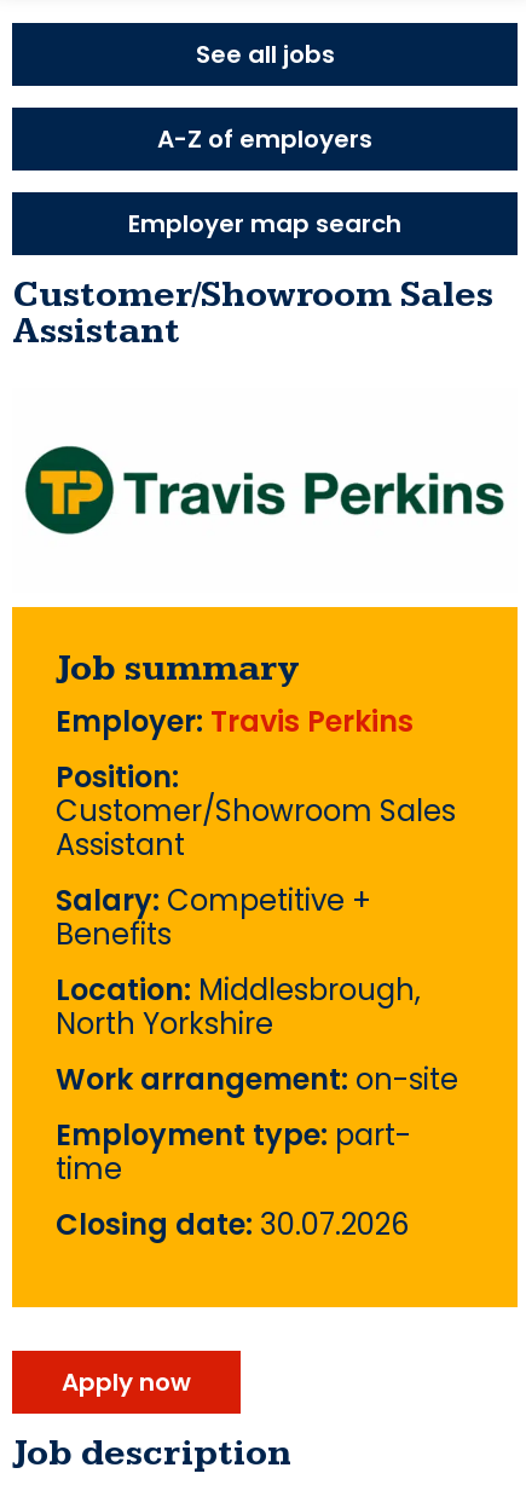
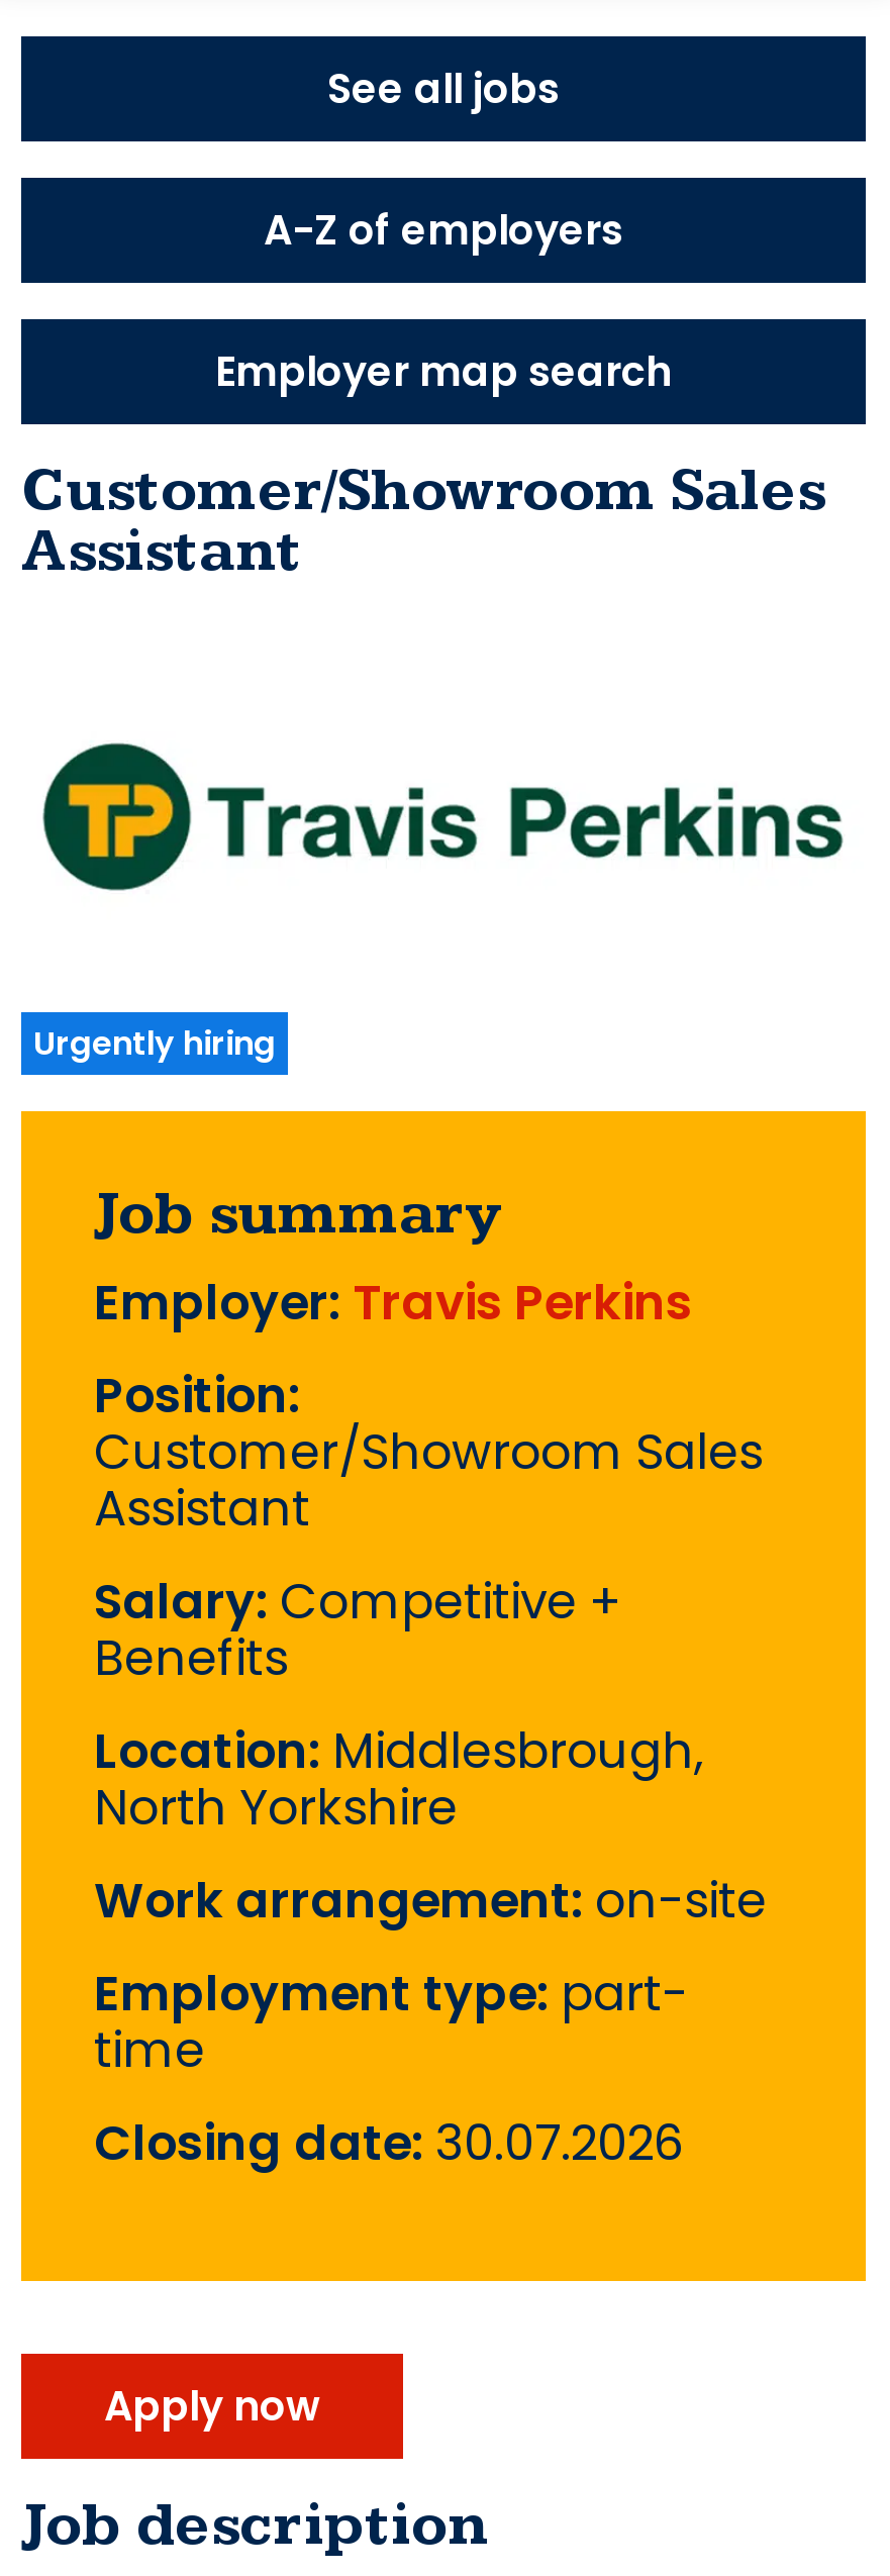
+ Urgently hiring
